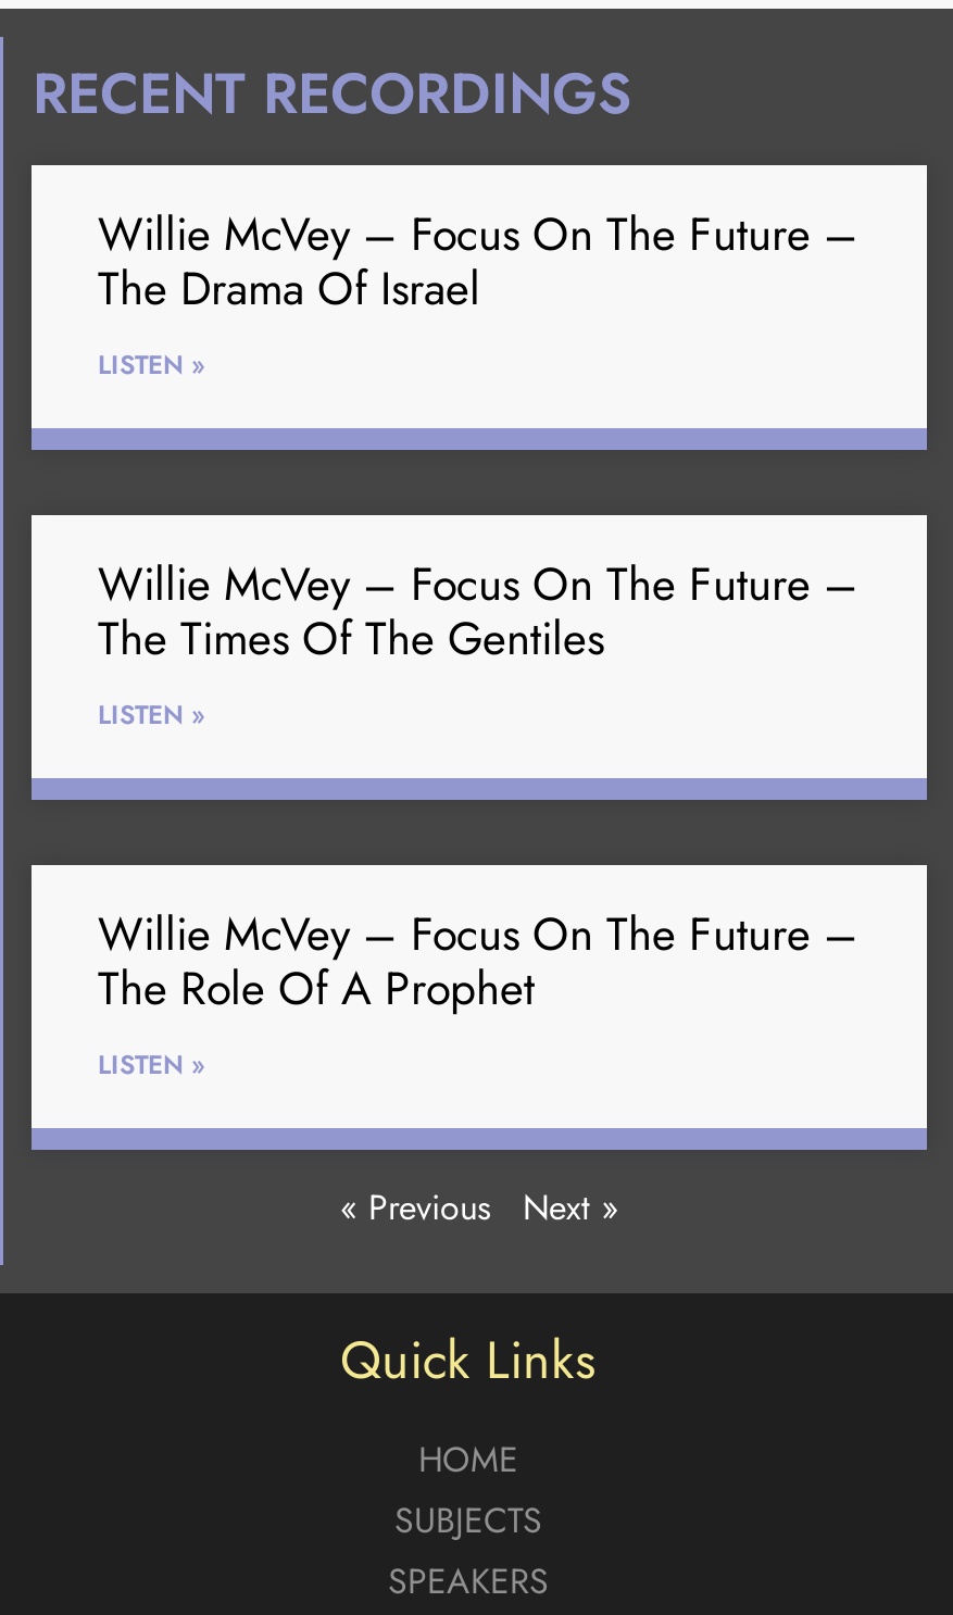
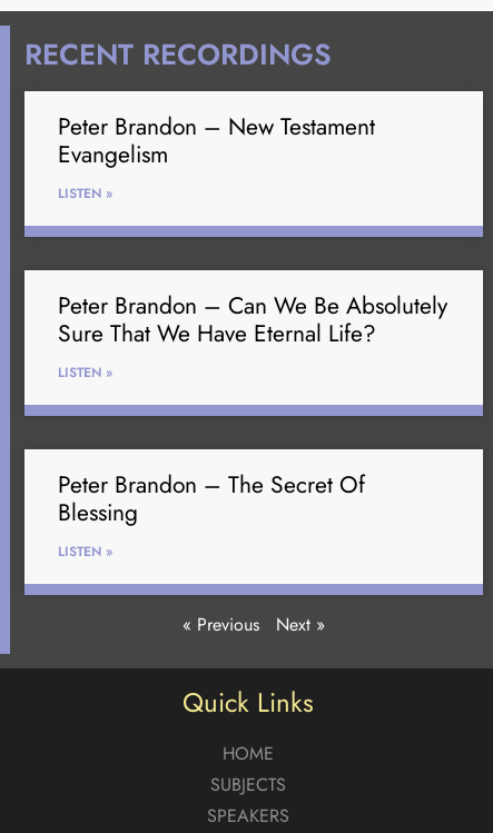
- Willie McVey – Focus On The Future –
- The Drama Of Israel
+ Peter Brandon – New Testament
+ Evangelism

- Willie McVey – Focus On The Future –
- The Times Of The Gentiles
+ Peter Brandon – Can We Be Absolutely
+ Sure That We Have Eternal Life?

- Willie McVey – Focus On The Future –
- The Role Of A Prophet
+ Peter Brandon – The Secret Of
+ Blessing
